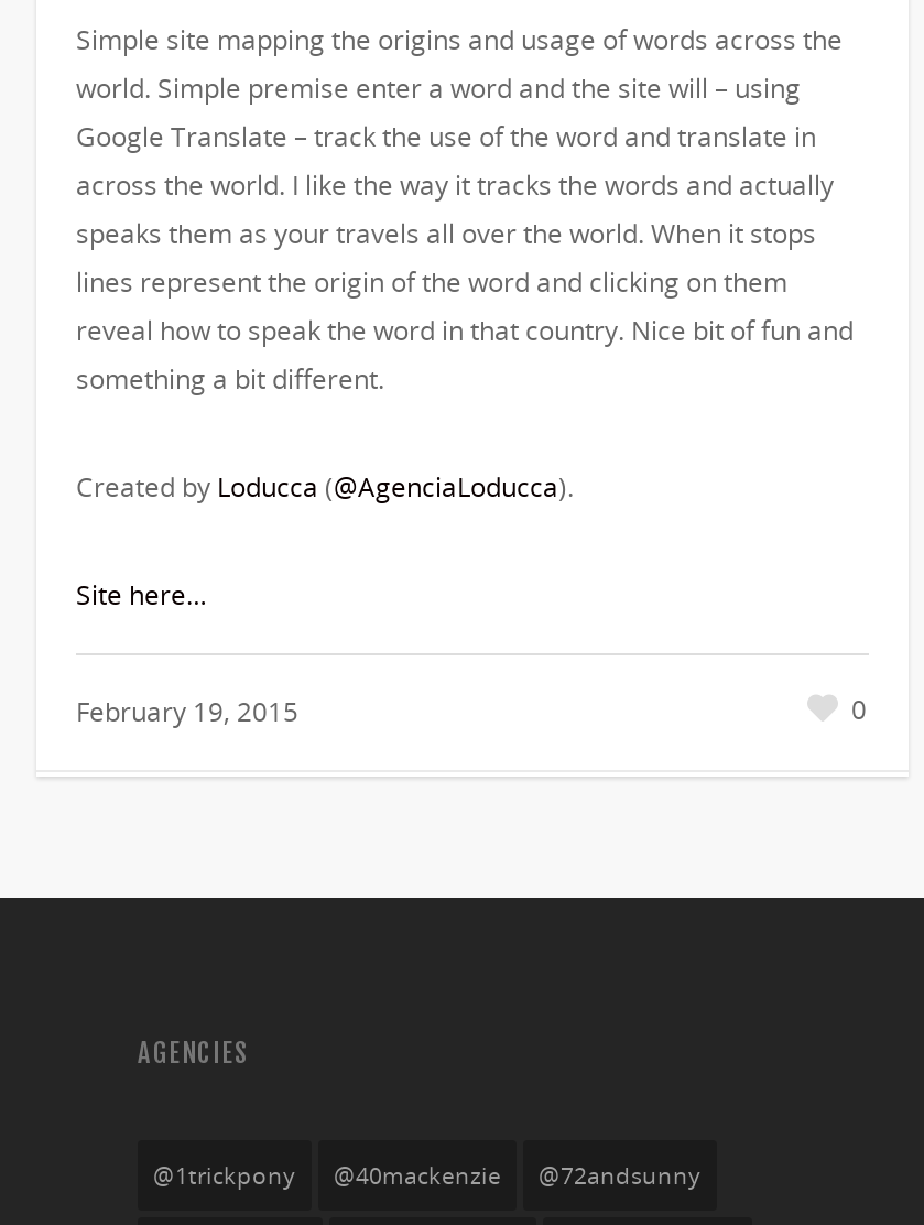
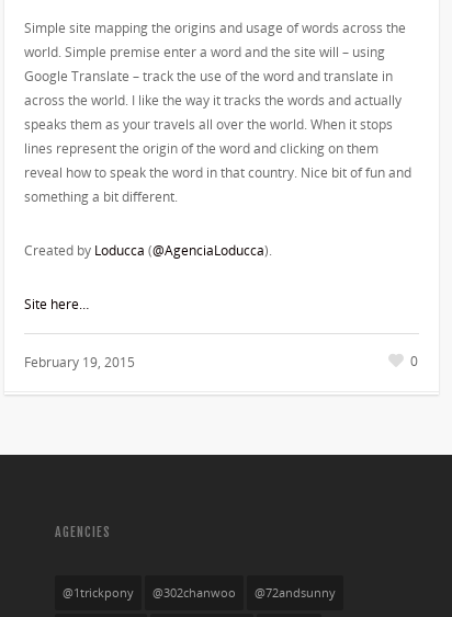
- @1trickpony @40mackenzie @72andsunny
+ @1trickpony @302chanwoo @72andsunny
